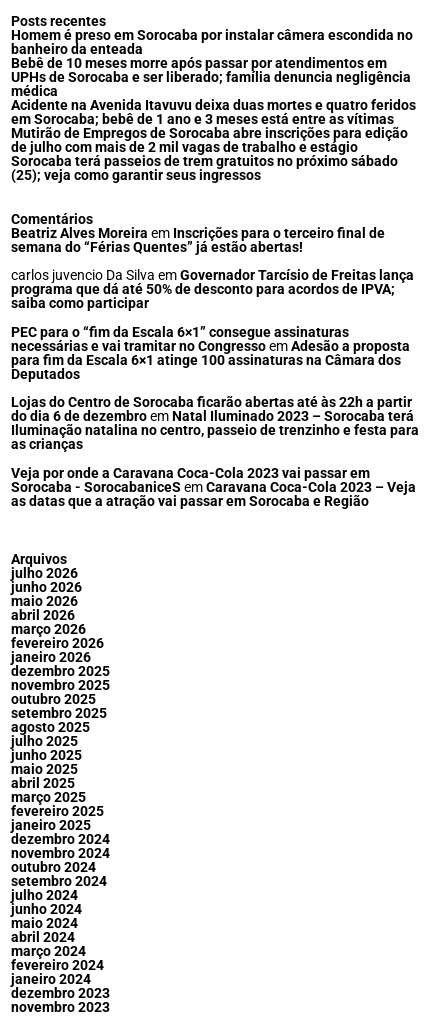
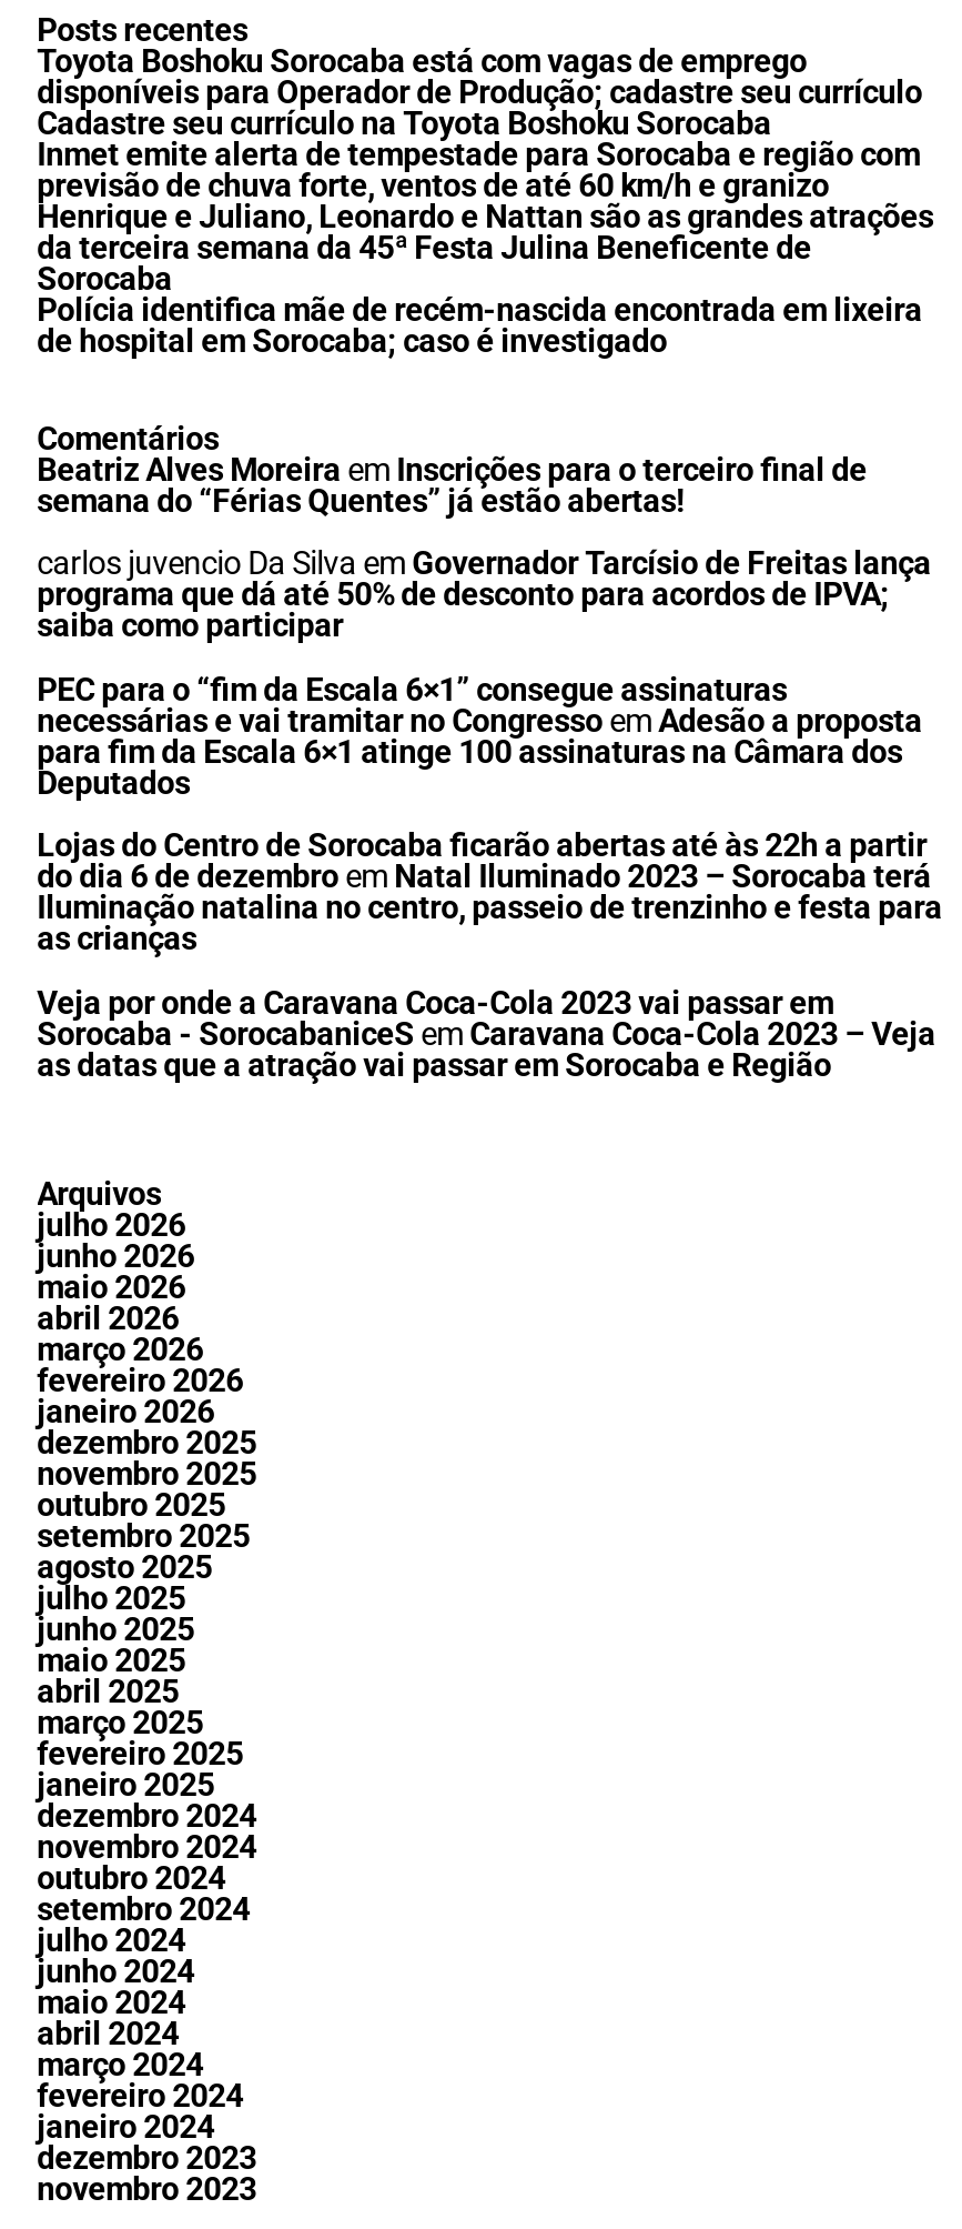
- Homem é preso em Sorocaba por instalar câmera escondida no
- banheiro da enteada
- Bebê de 10 meses morre após passar por atendimentos em
- UPHs de Sorocaba e ser liberado; família denuncia negligência
- médica
- Acidente na Avenida Itavuvu deixa duas mortes e quatro feridos
- em Sorocaba; bebê de 1 ano e 3 meses está entre as vítimas
- Mutirão de Empregos de Sorocaba abre inscrições para edição
- de julho com mais de 2 mil vagas de trabalho e estágio
- Sorocaba terá passeios de trem gratuitos no próximo sábado
- (25); veja como garantir seus ingressos
+ Toyota Boshoku Sorocaba está com vagas de emprego
+ disponíveis para Operador de Produção; cadastre seu currículo
+ Cadastre seu currículo na Toyota Boshoku Sorocaba
+ Inmet emite alerta de tempestade para Sorocaba e região com
+ previsão de chuva forte, ventos de até 60 km/h e granizo
+ Henrique e Juliano, Leonardo e Nattan são as grandes atrações
+ da terceira semana da 45ª Festa Julina Beneficente de
+ Sorocaba
+ Polícia identifica mãe de recém-nascida encontrada em lixeira
+ de hospital em Sorocaba; caso é investigado
